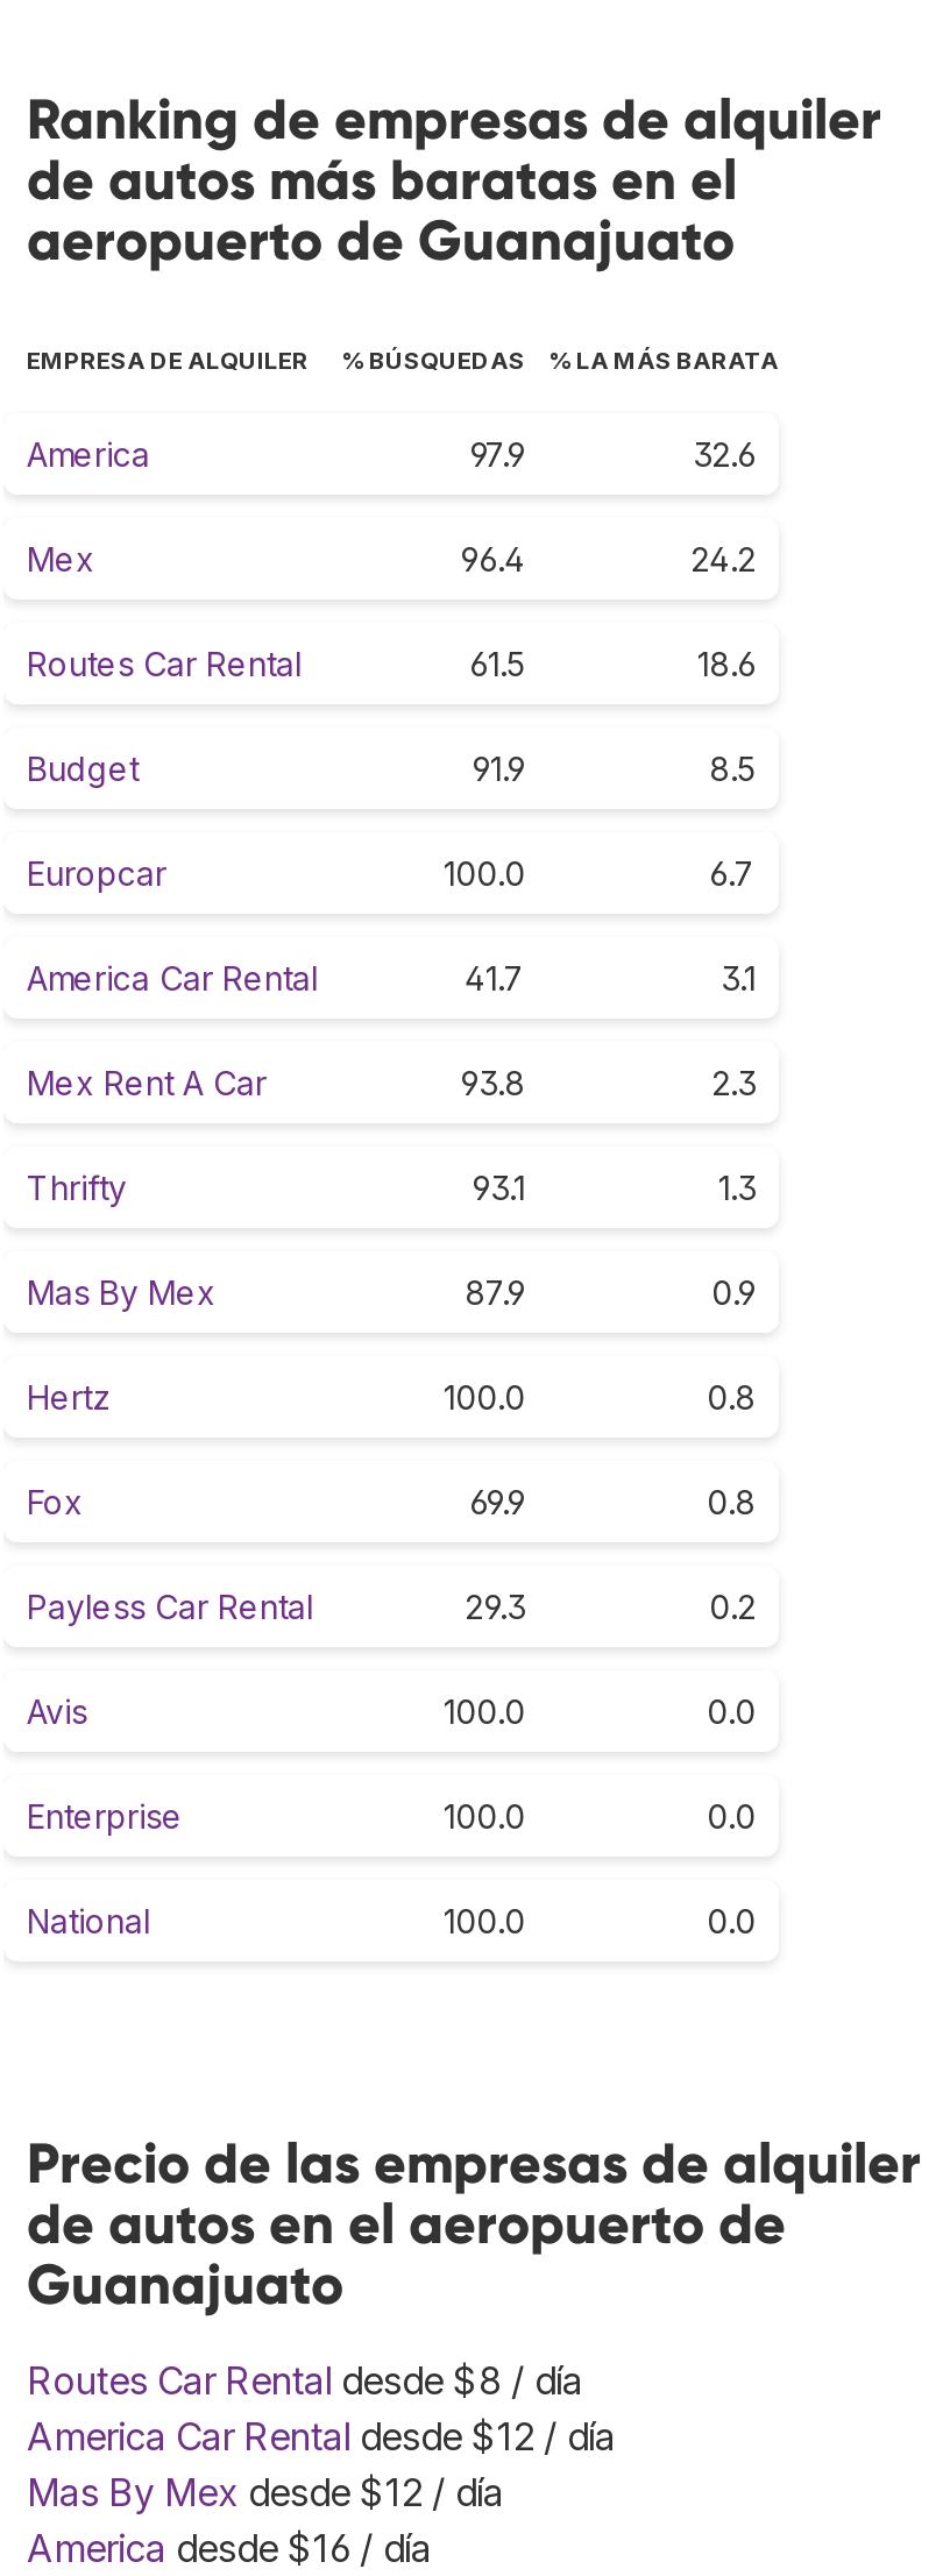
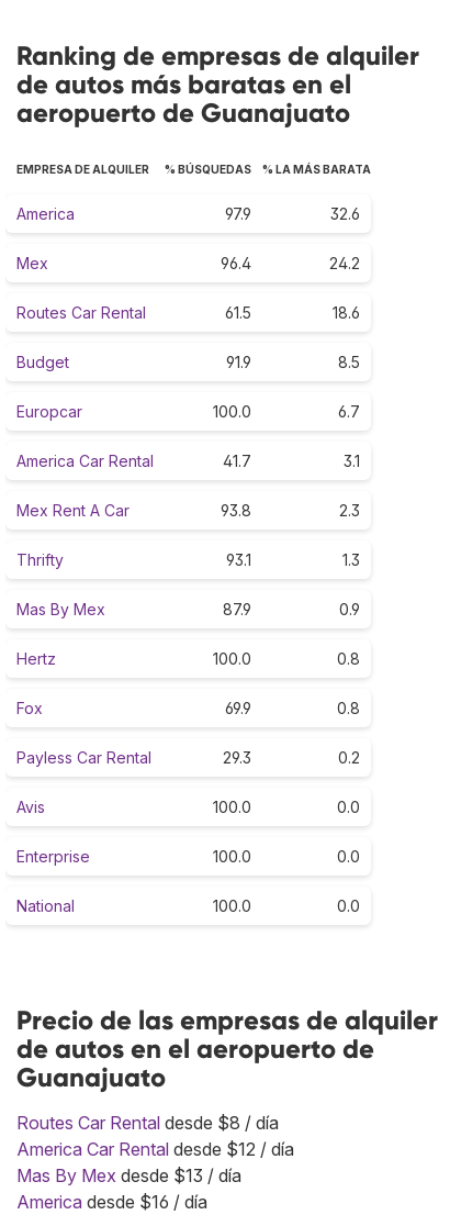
- Mas By Mex desde $12 / día
+ Mas By Mex desde $13 / día
